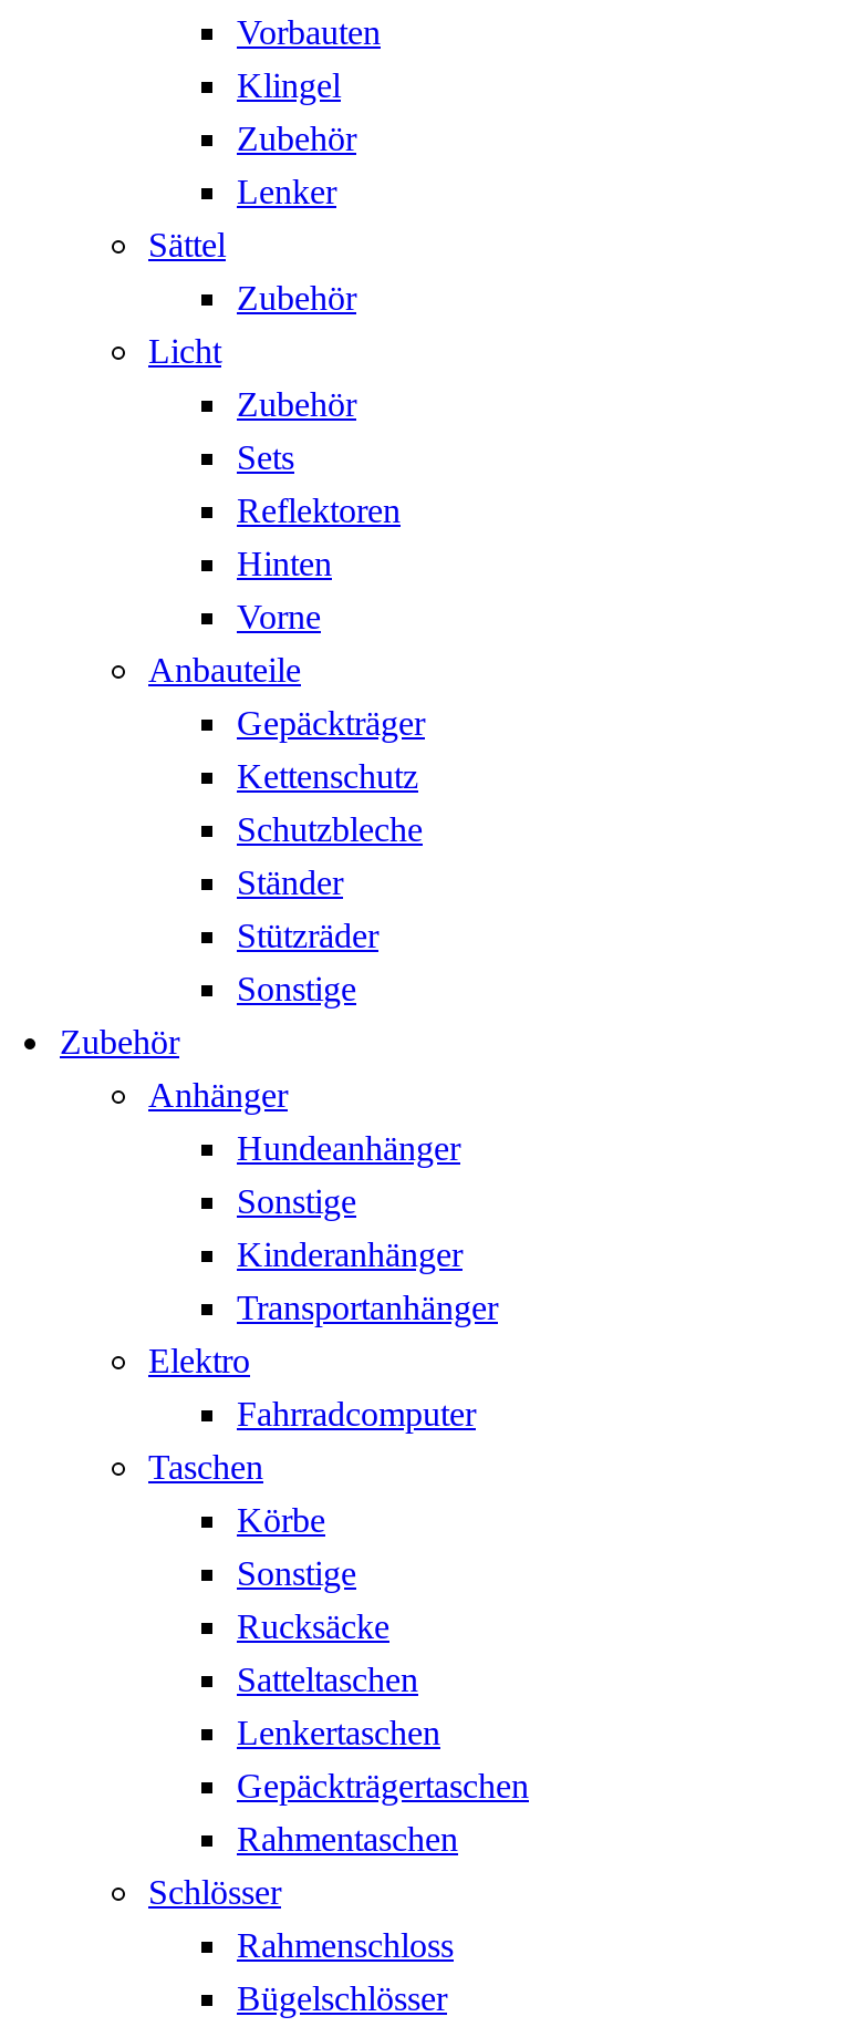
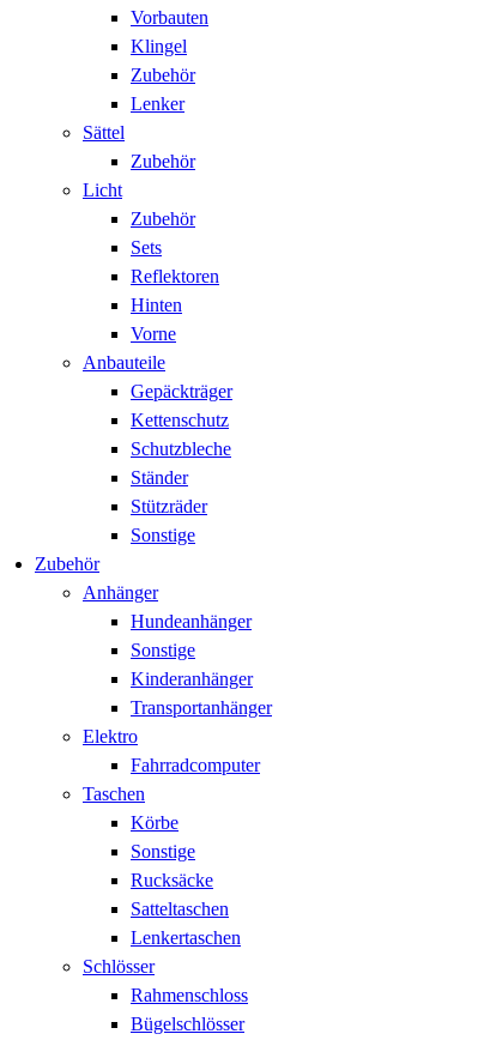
- Gepäckträgertaschen
- Rahmentaschen
